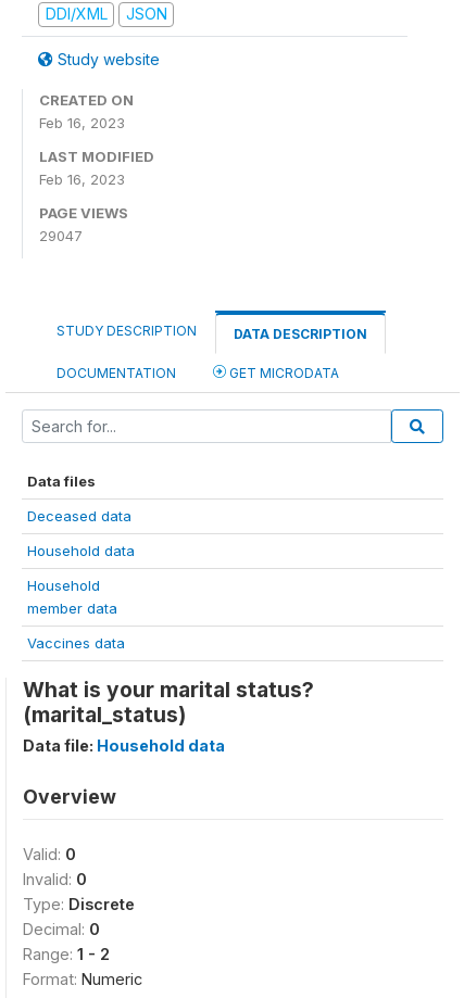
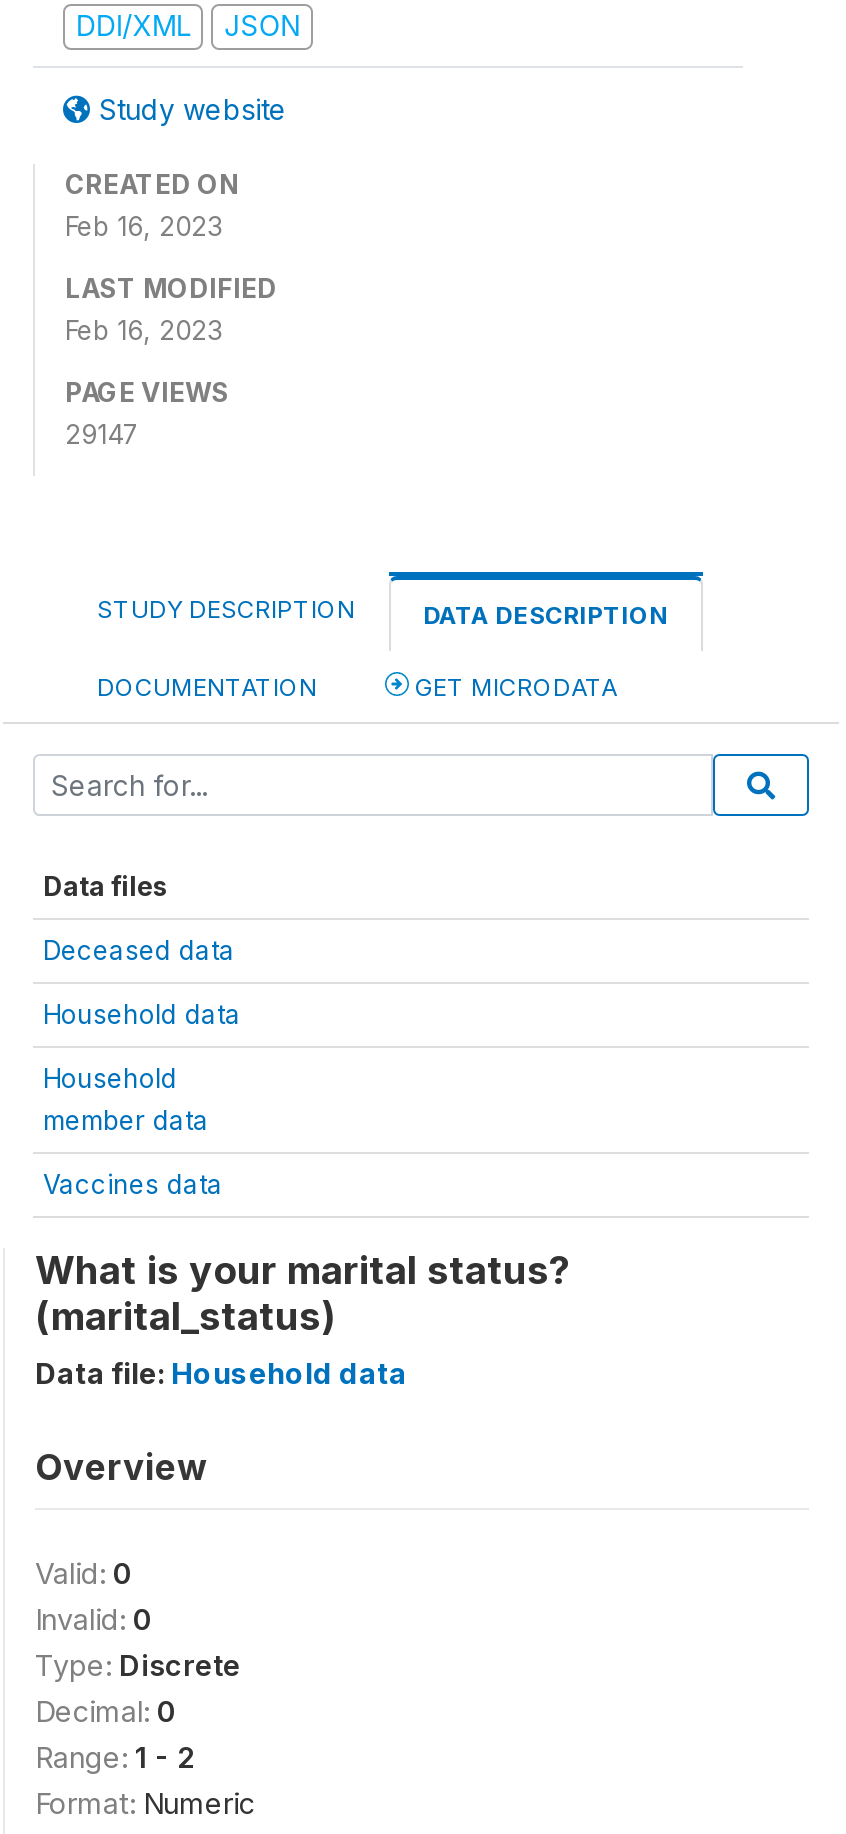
- 29047
+ 29147
